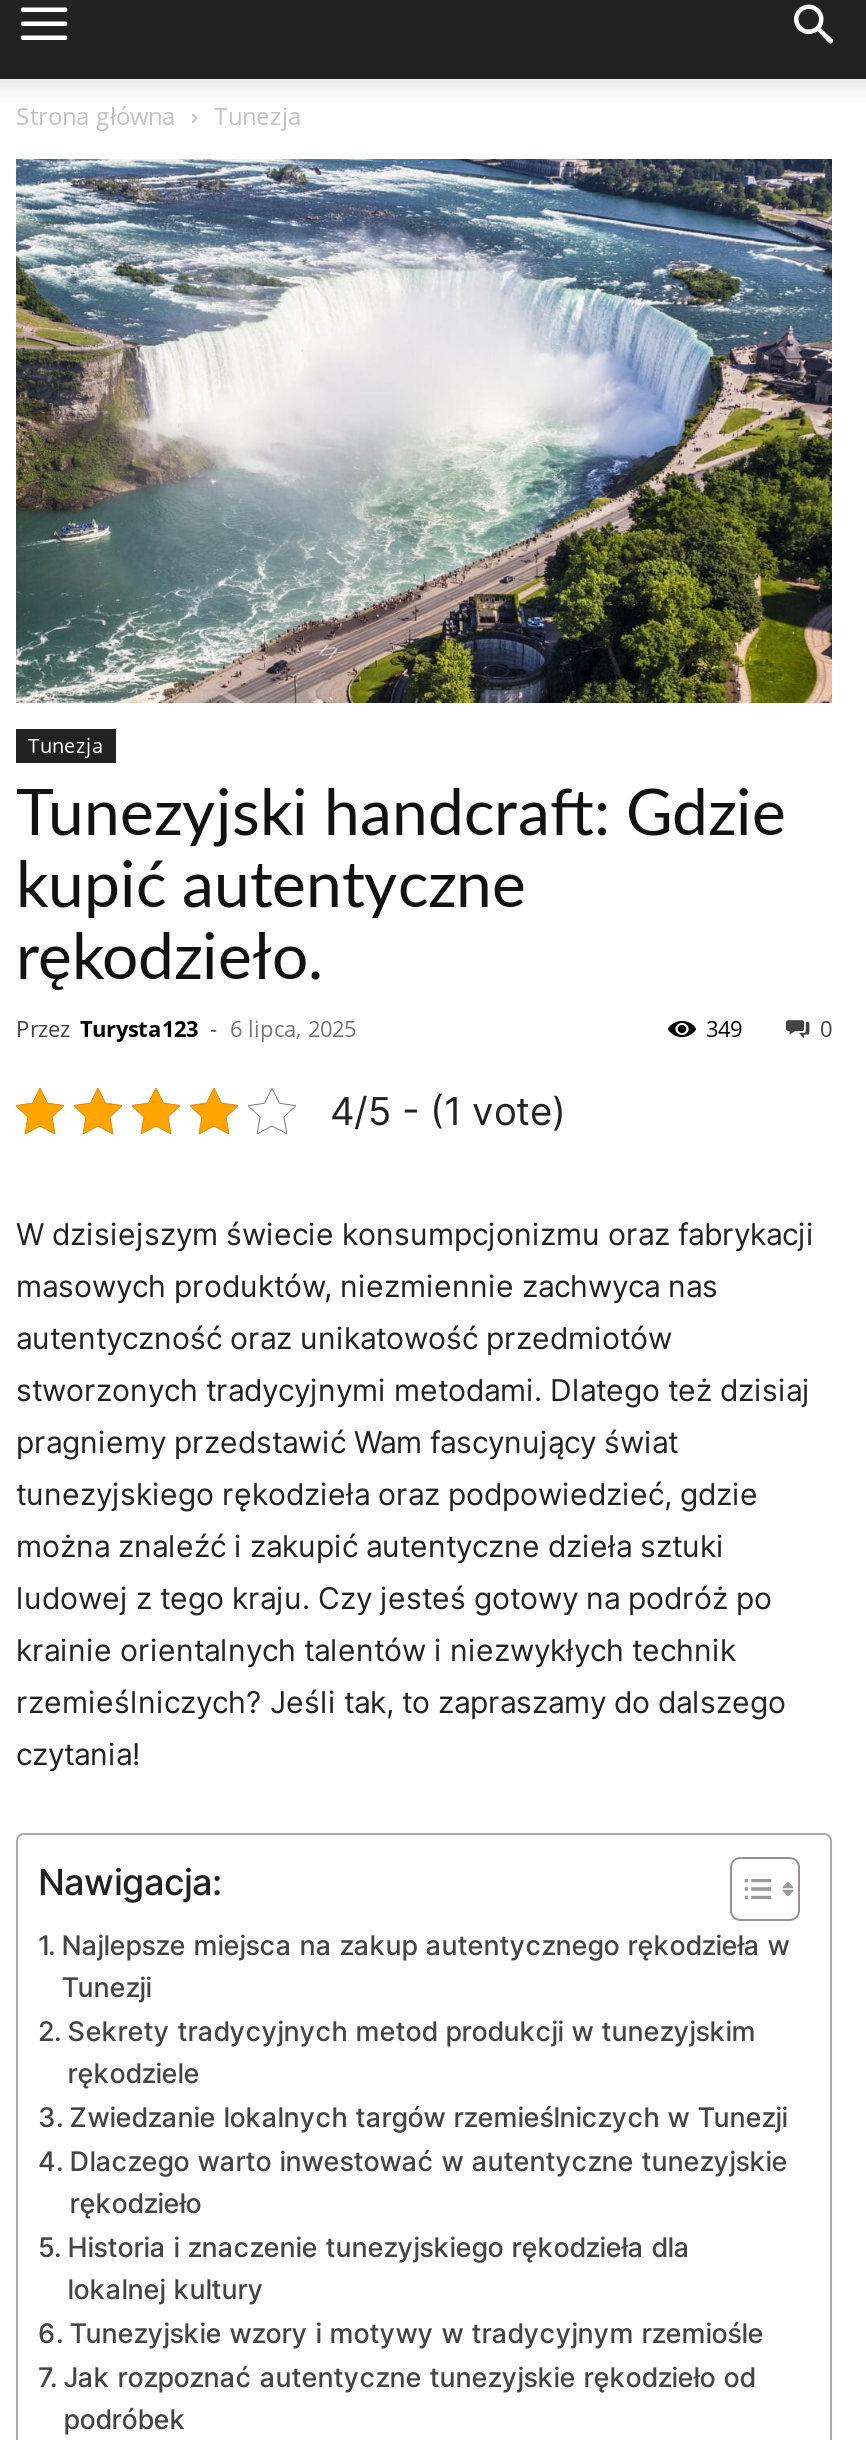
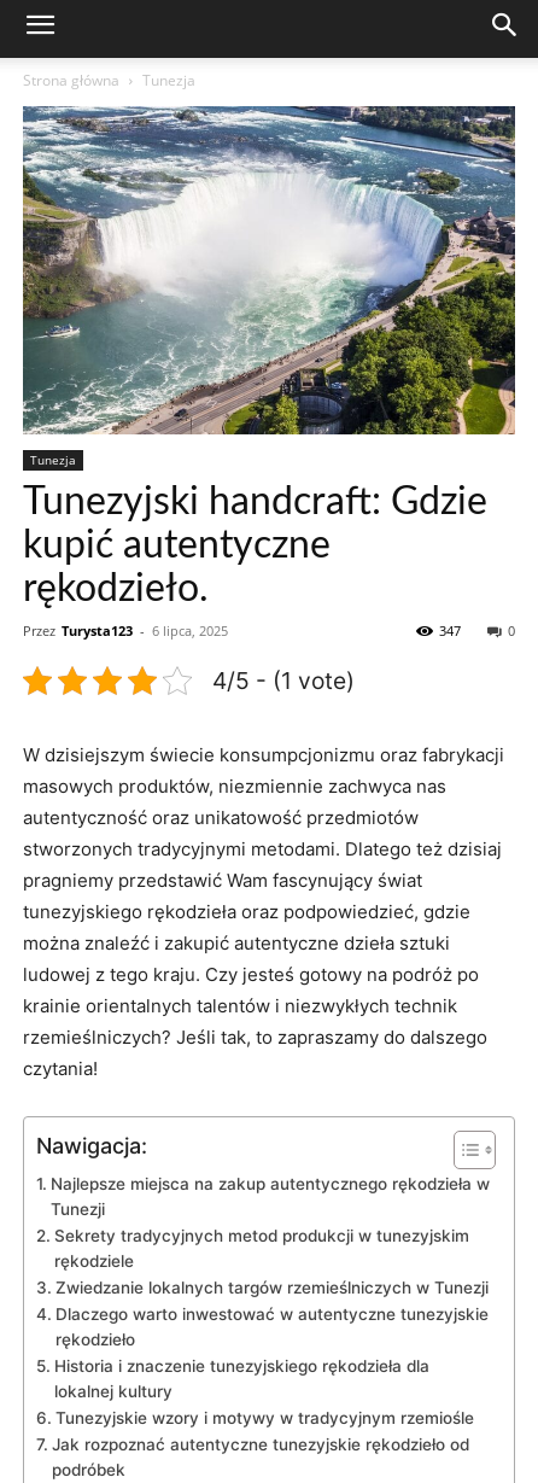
- 349
+ 347
